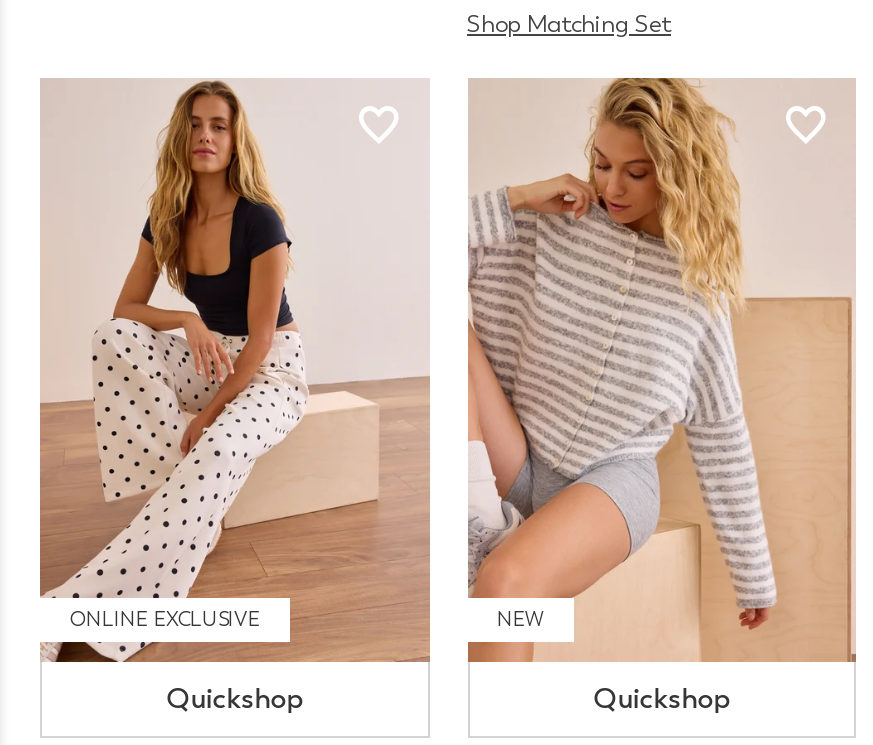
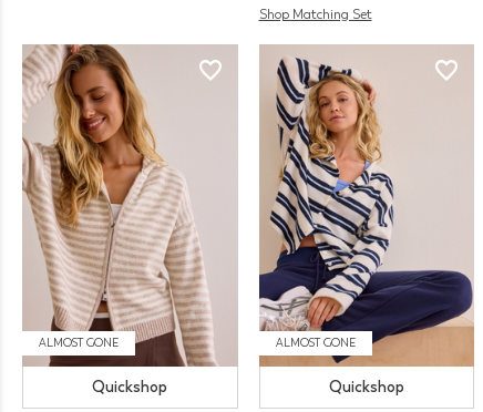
- [image]
- ONLINE EXCLUSIVE
+ [image]
+ ALMOST GONE

- [image]
- NEW
+ [image]
+ ALMOST GONE
